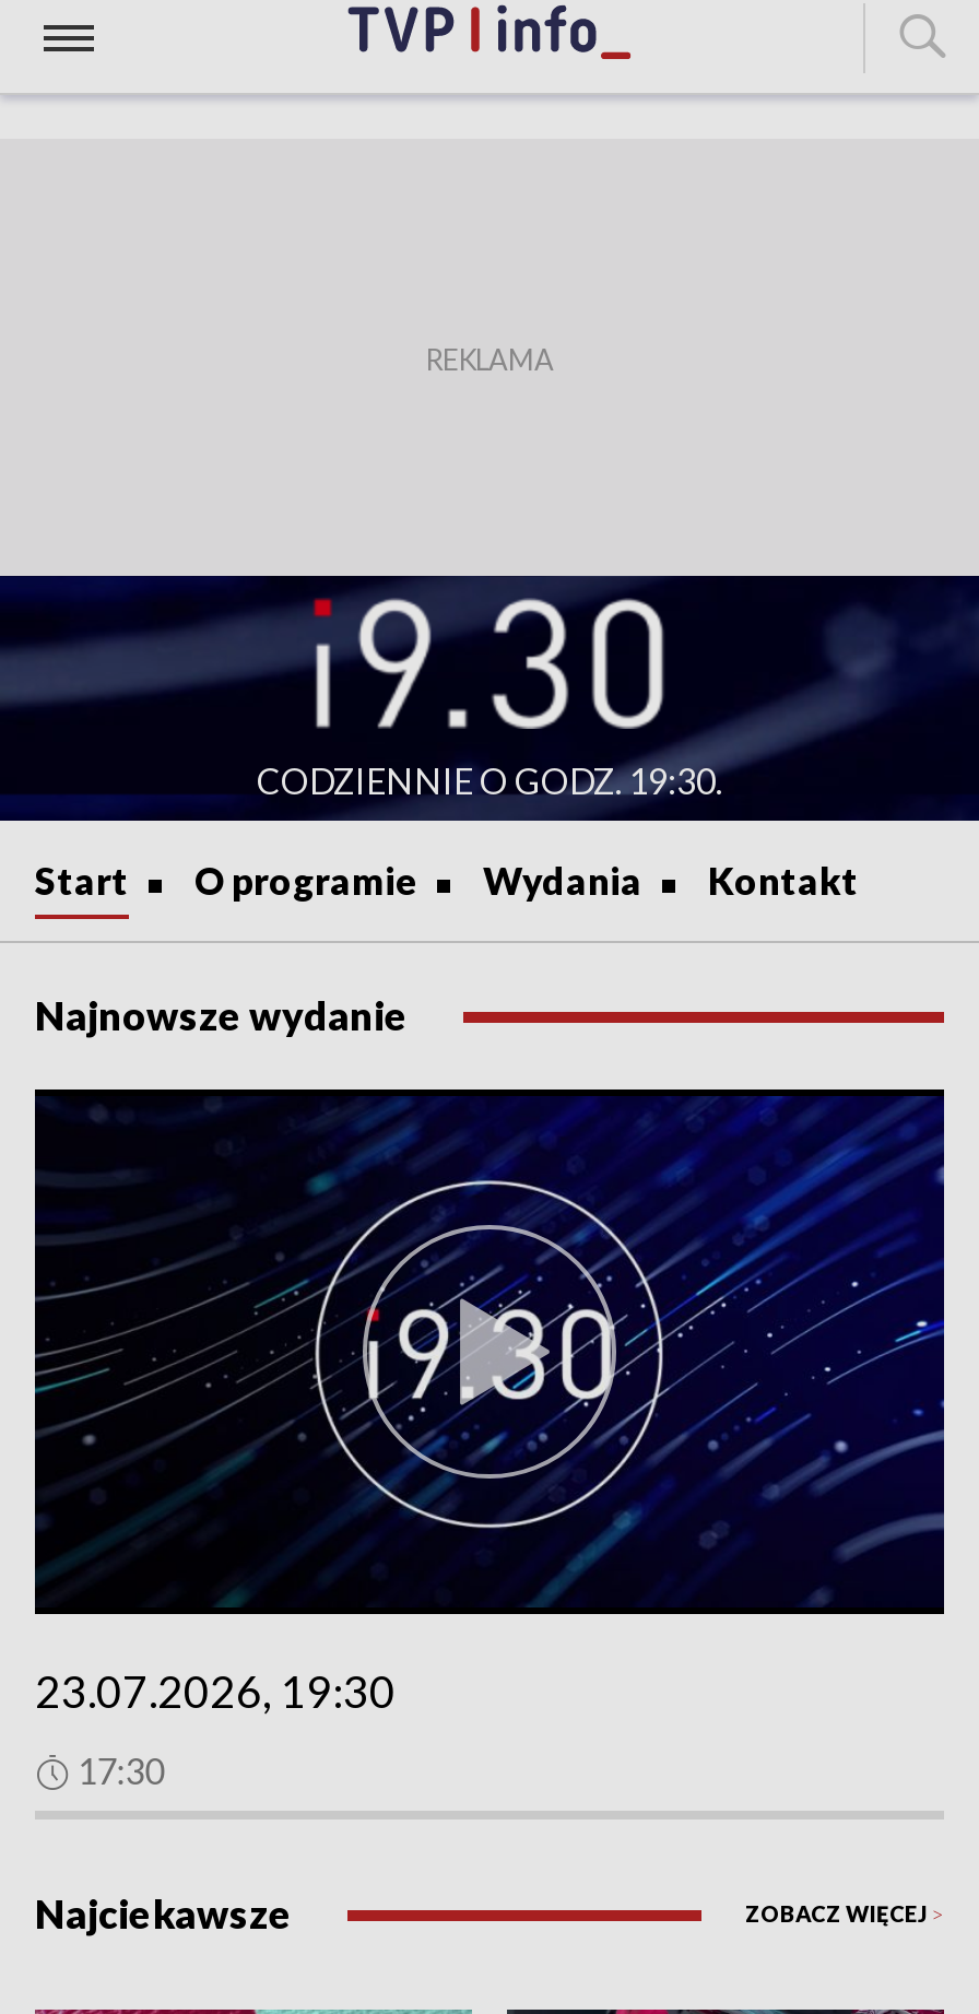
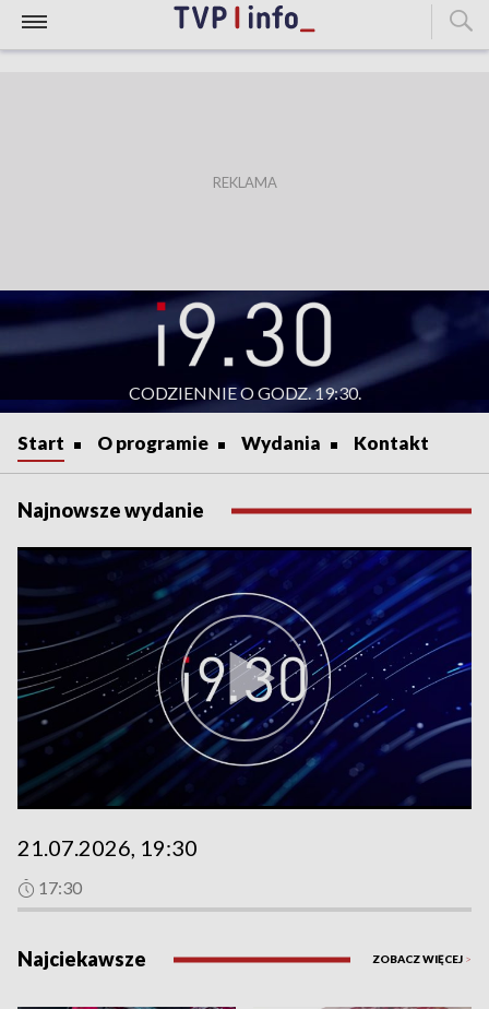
- 23.07.2026, 19:30
+ 21.07.2026, 19:30
